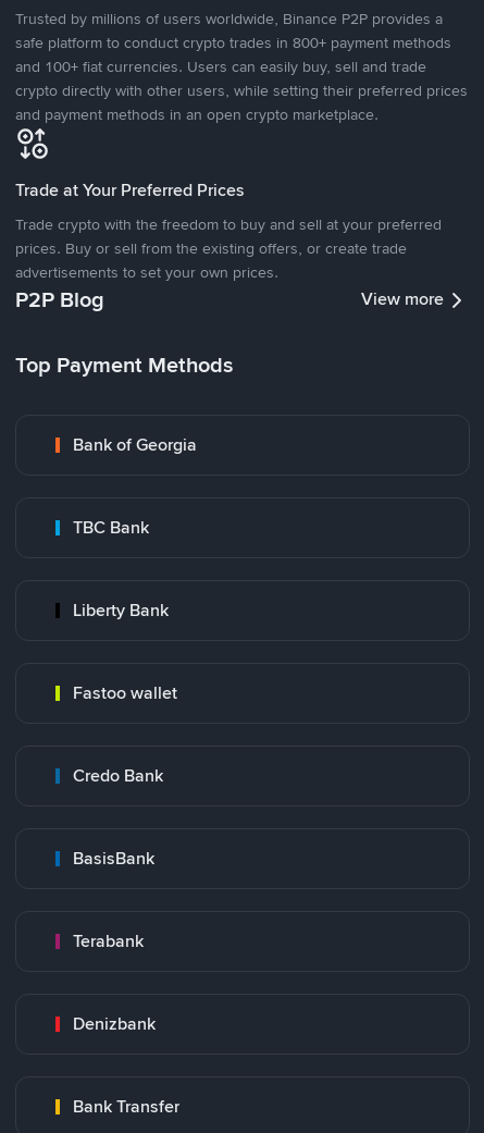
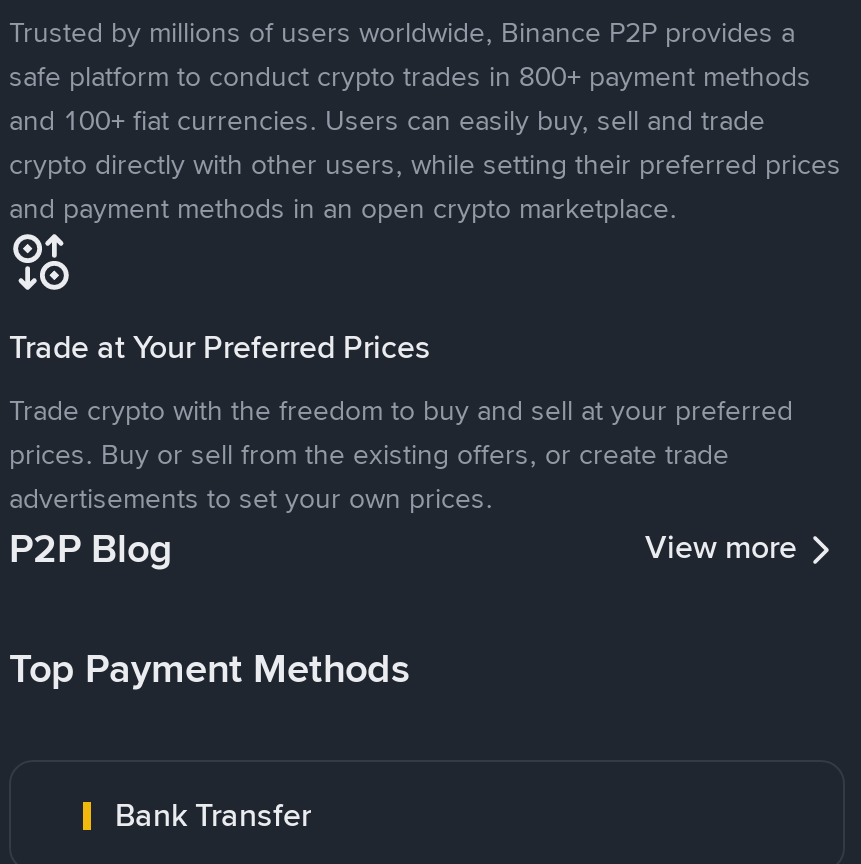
- Bank of Georgia

- TBC Bank

- Liberty Bank

- Fastoo wallet

- Credo Bank

- BasisBank

- Terabank

- Denizbank
